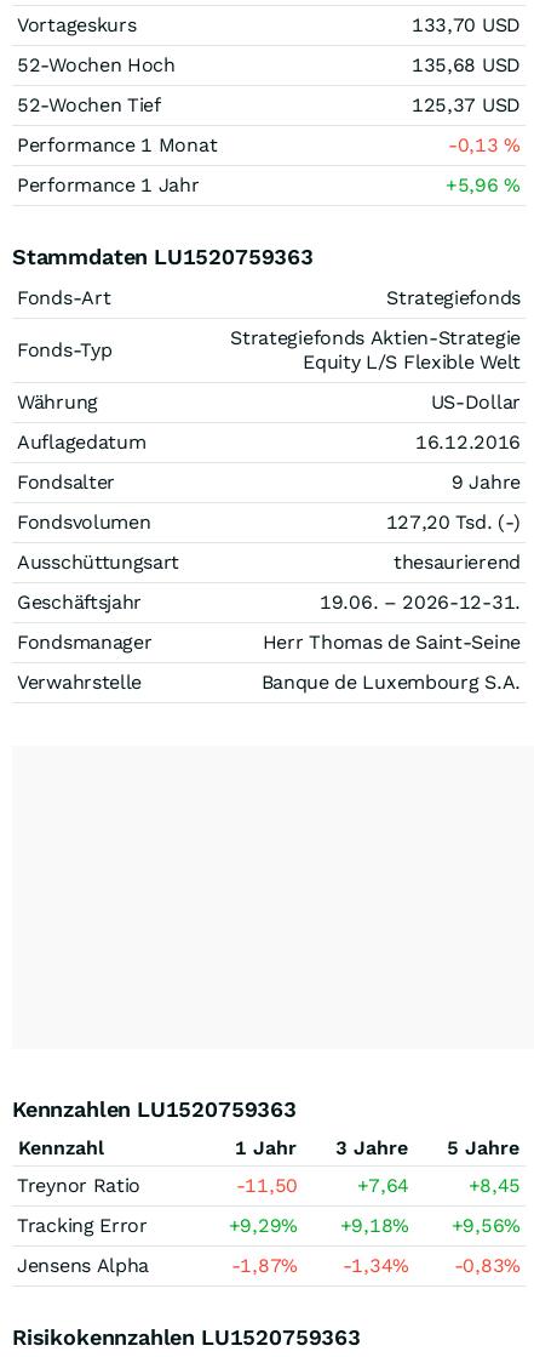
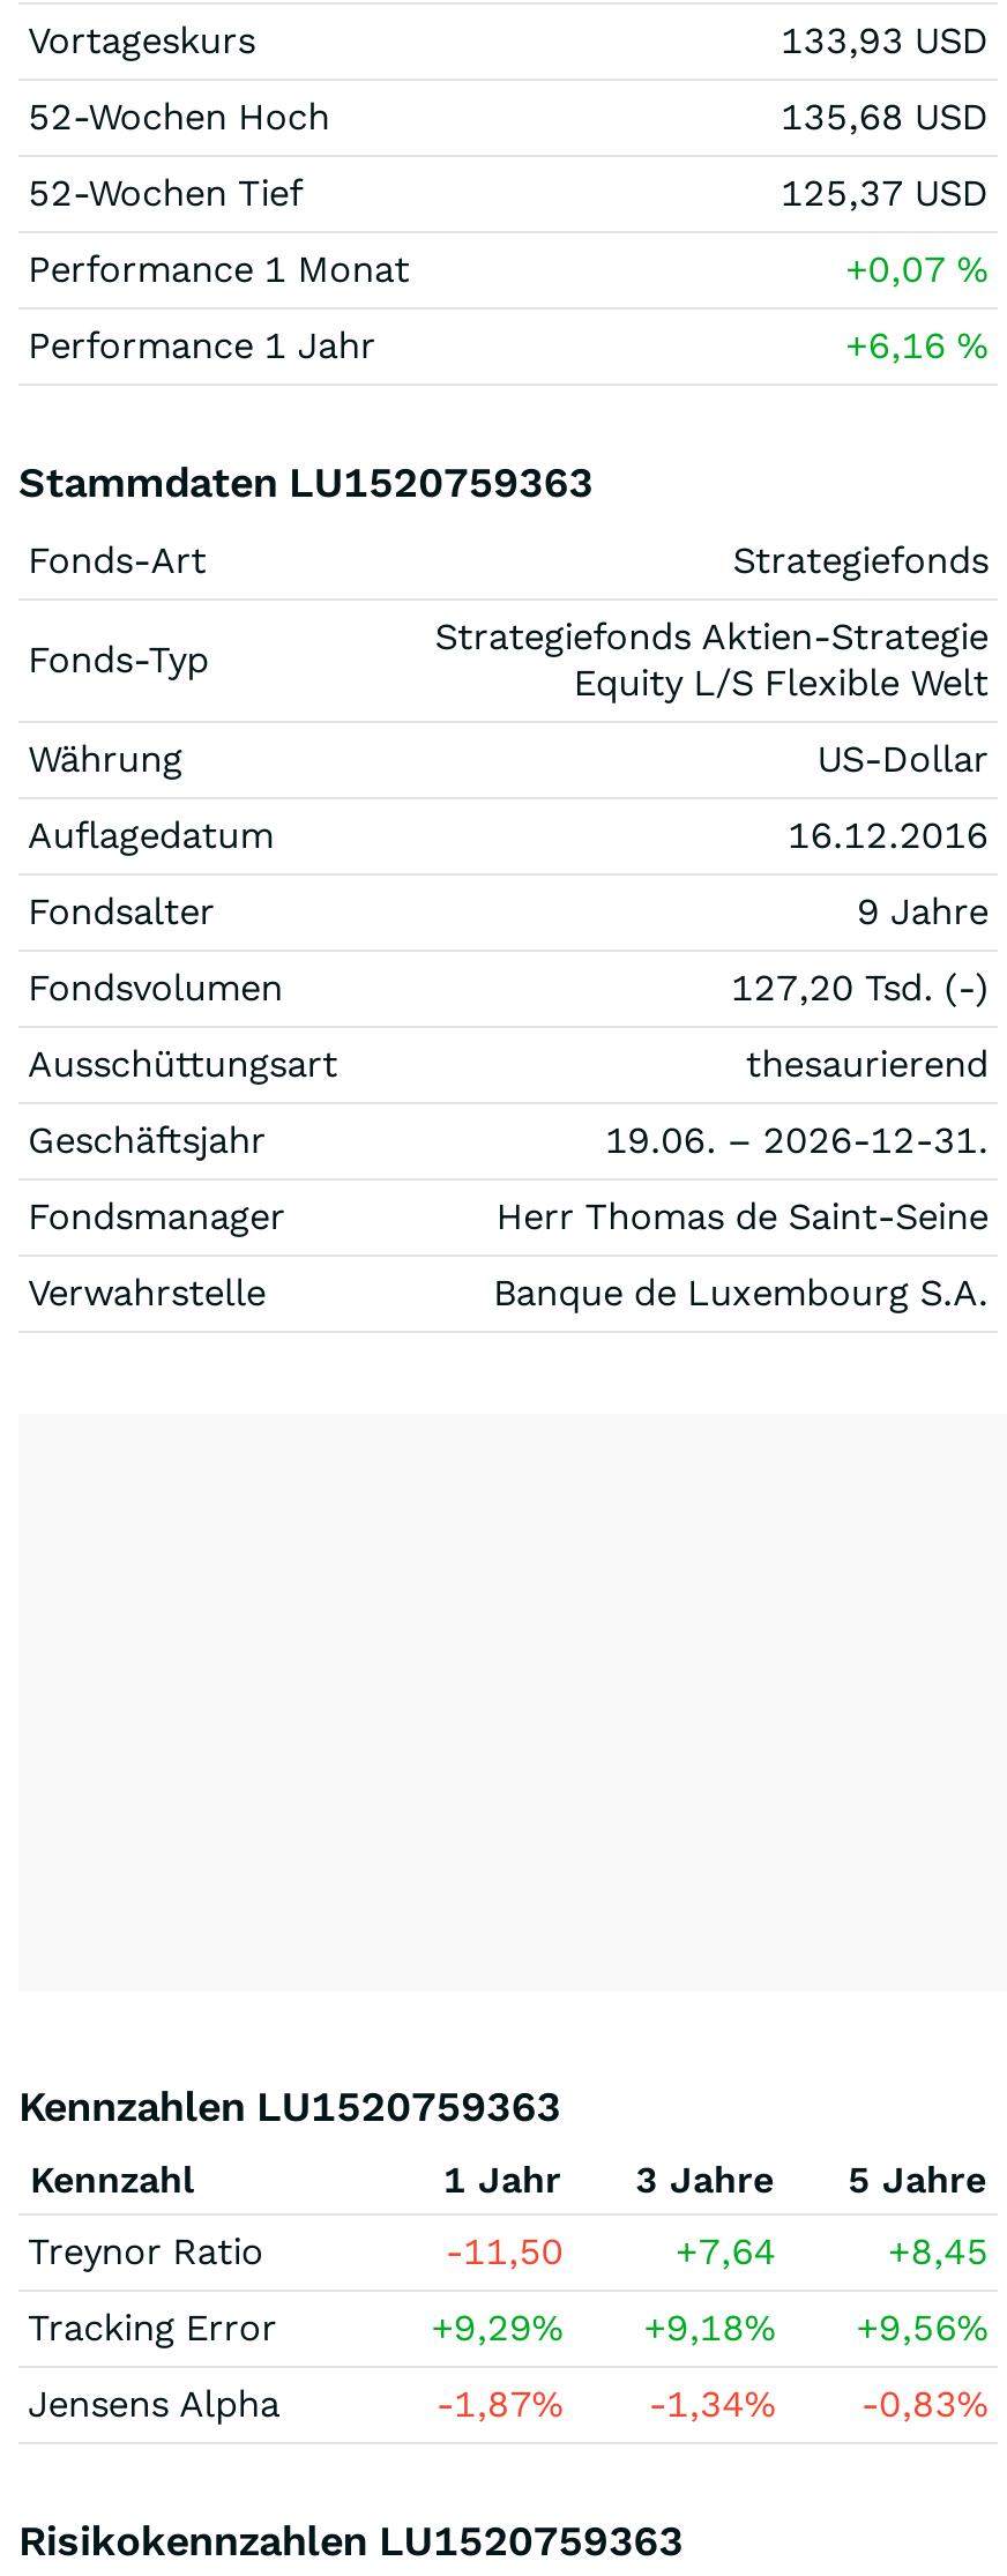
- 133,70 USD
+ 133,93 USD

- -0,13%
+ +0,07%

- +5,96%
+ +6,16%
